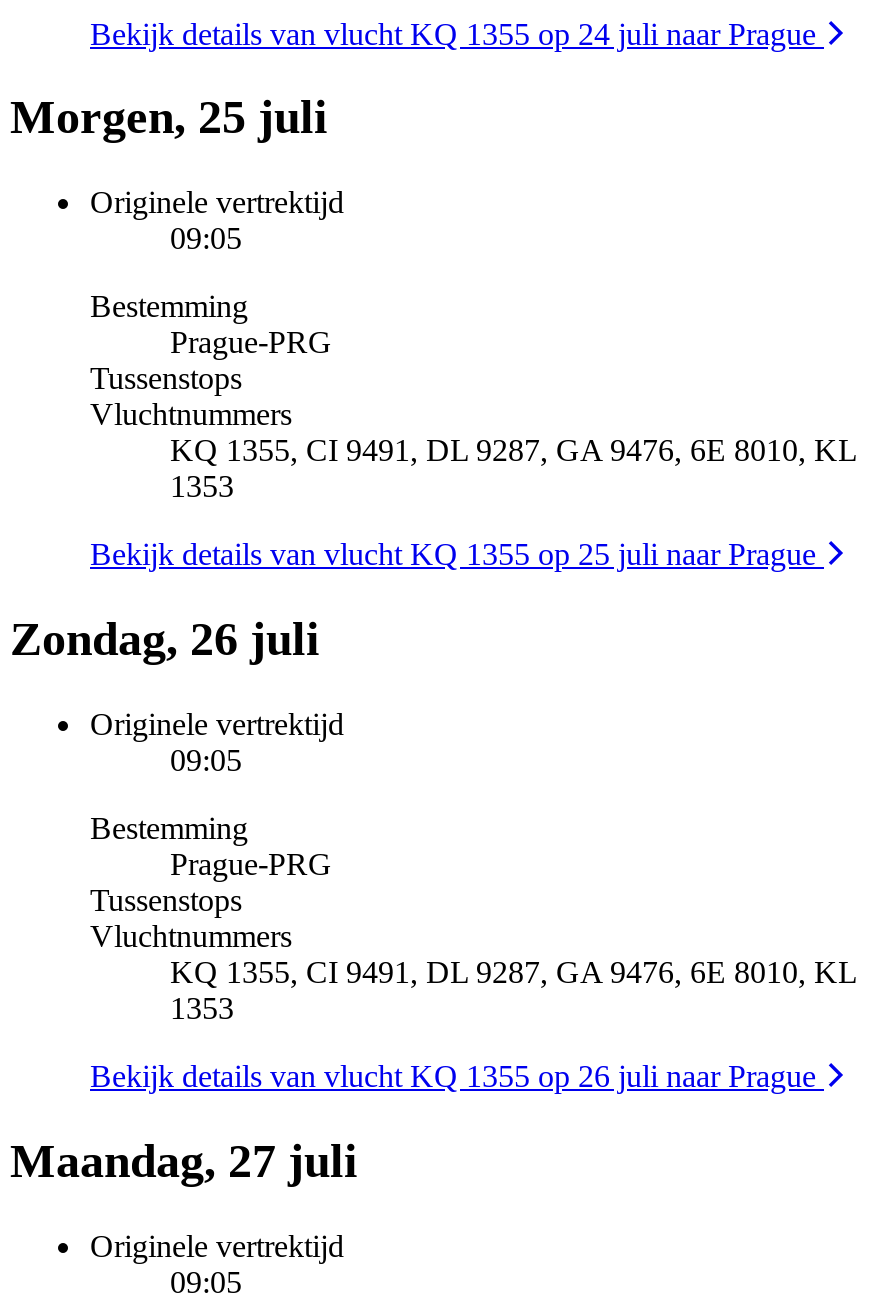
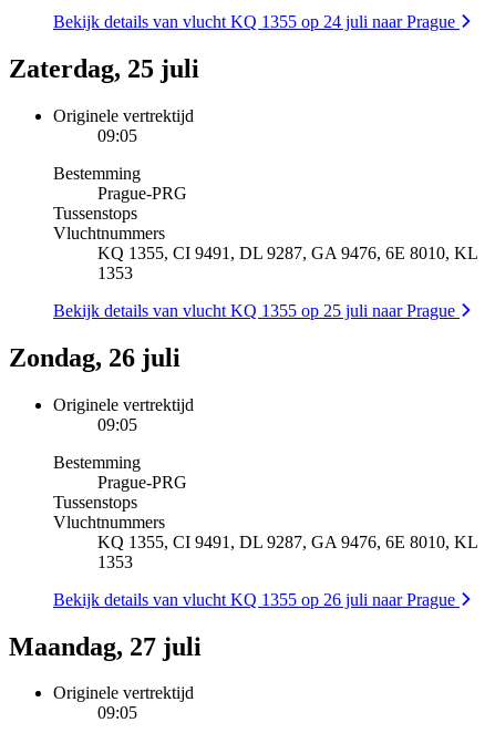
- Morgen, 25 juli
+ Zaterdag, 25 juli
